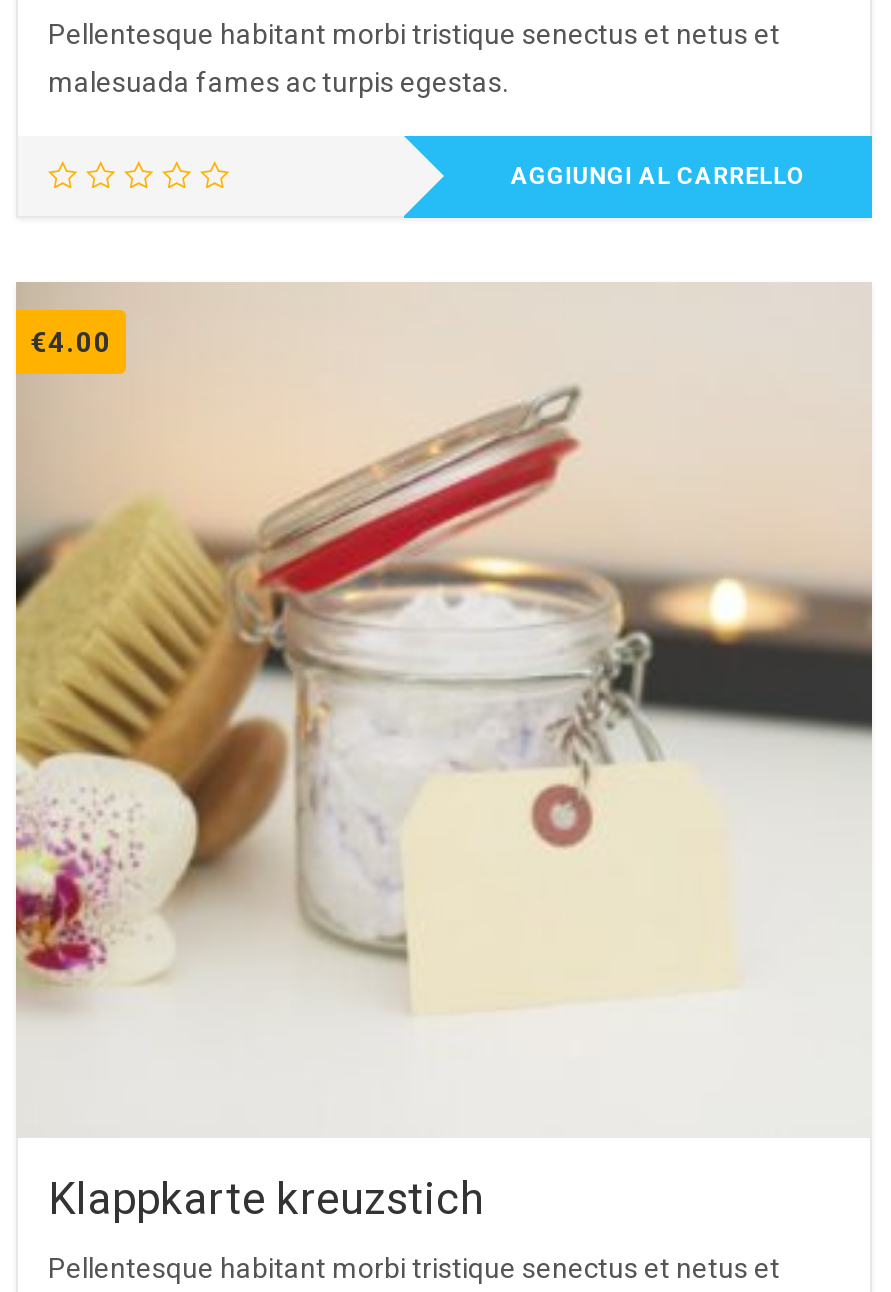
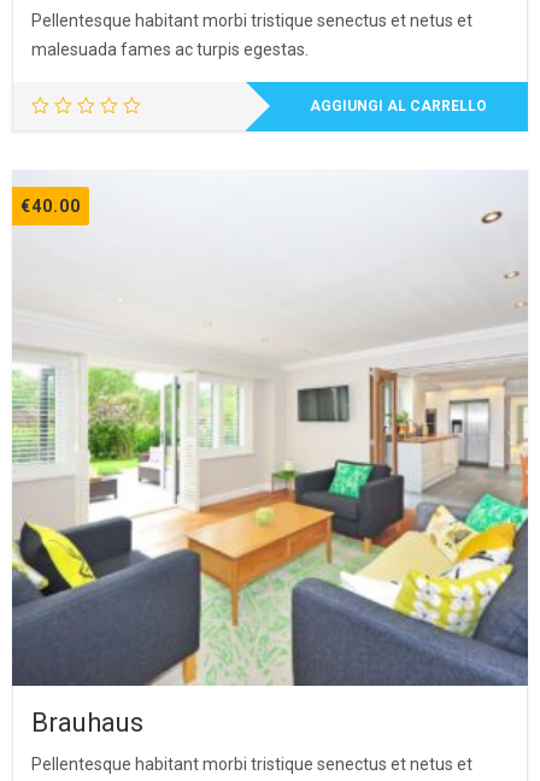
- [image]
- €4.00
+ [image]
+ €40.00

- Klappkarte kreuzstich
+ Brauhaus
